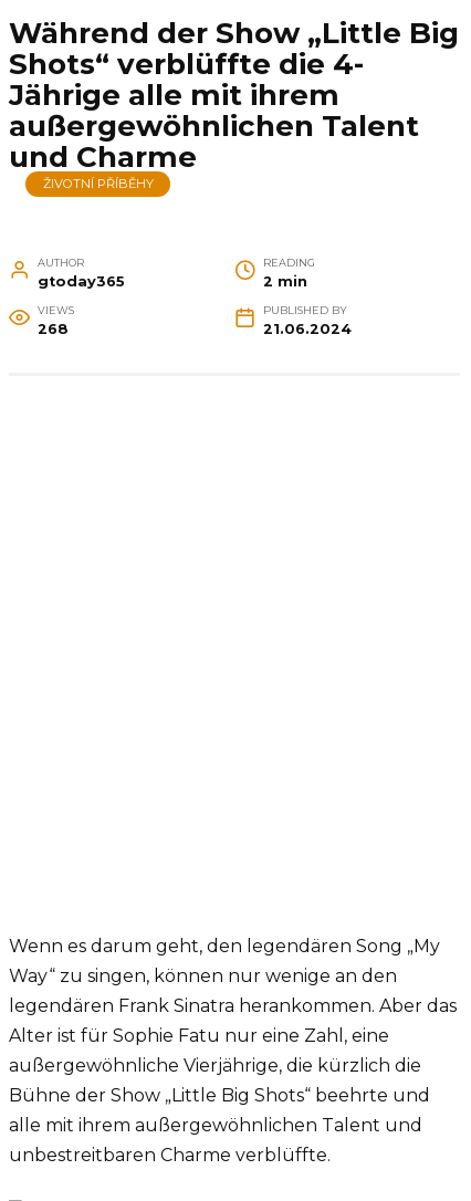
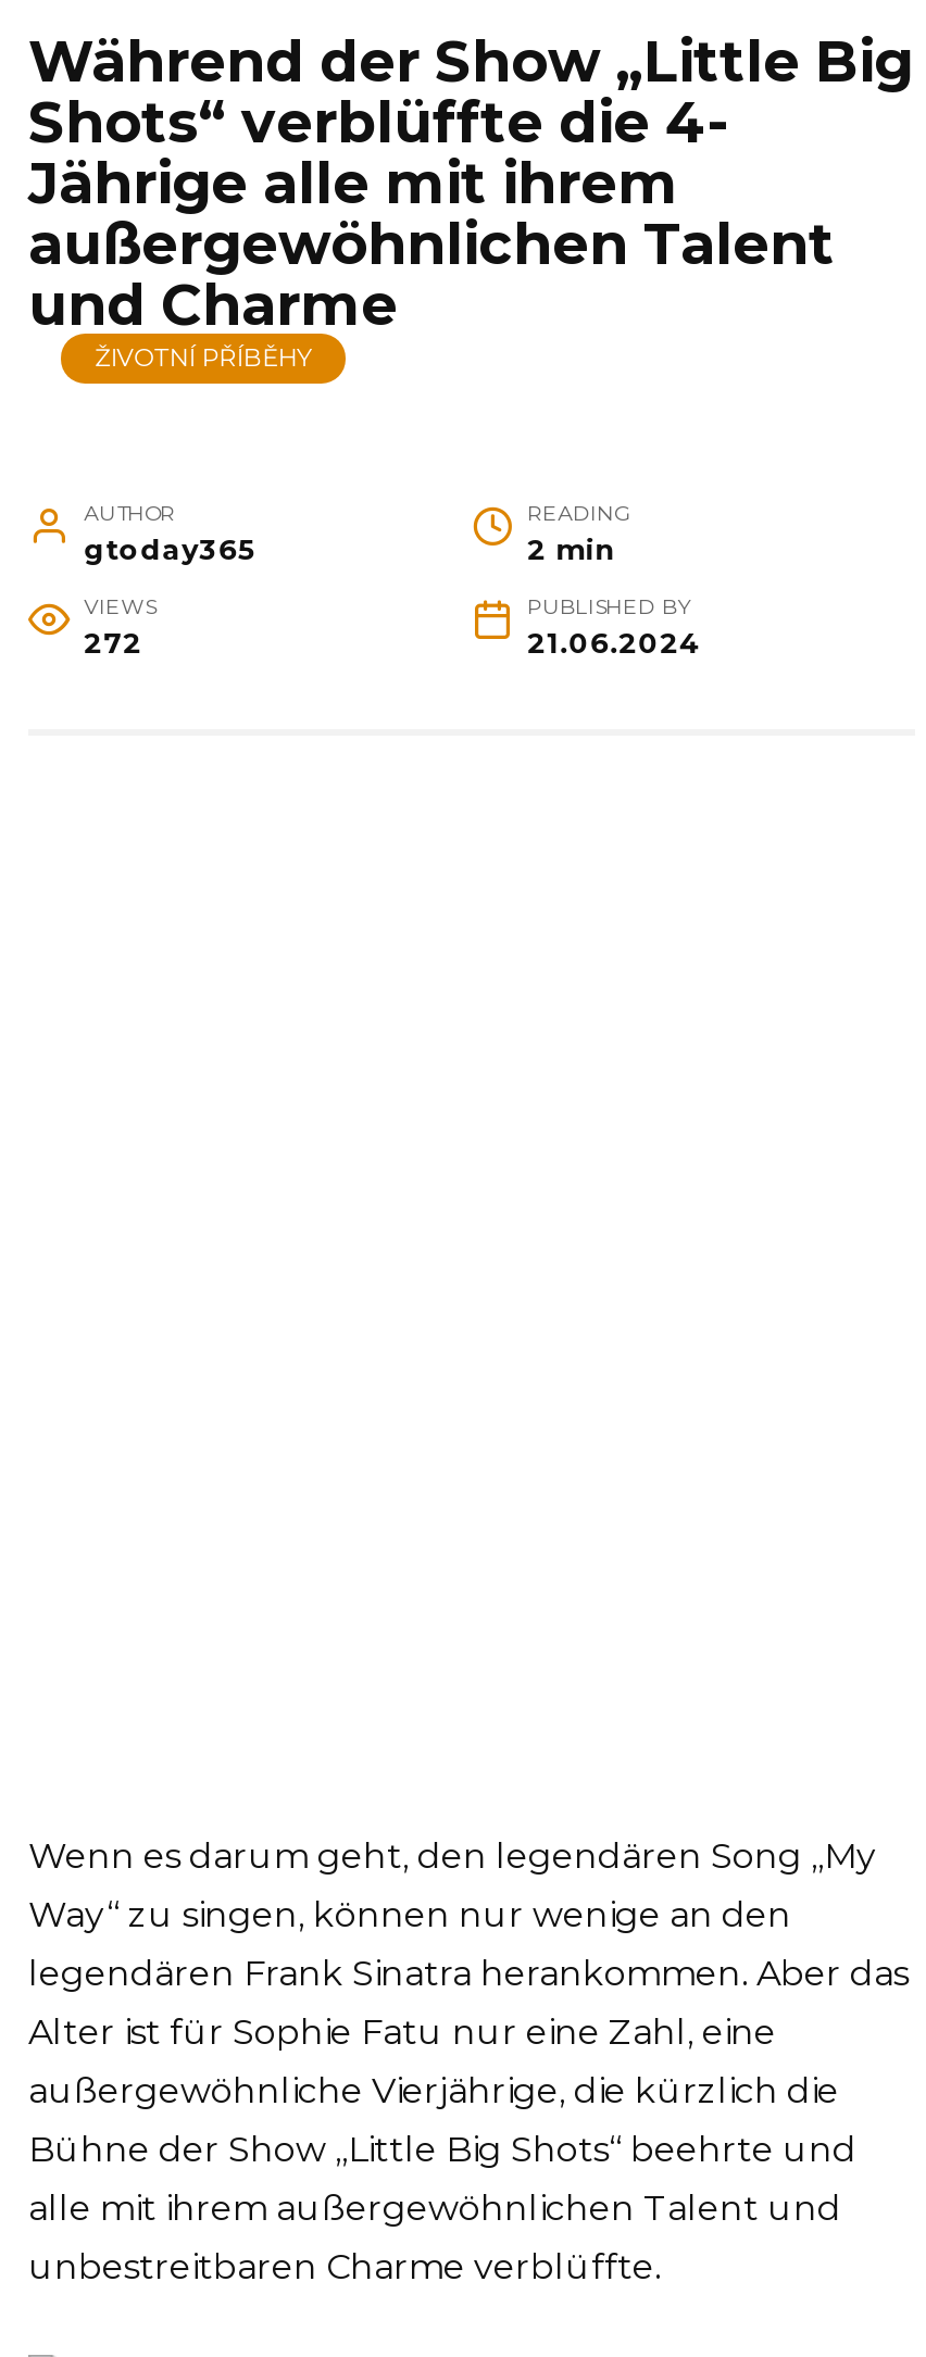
- 268
+ 272
